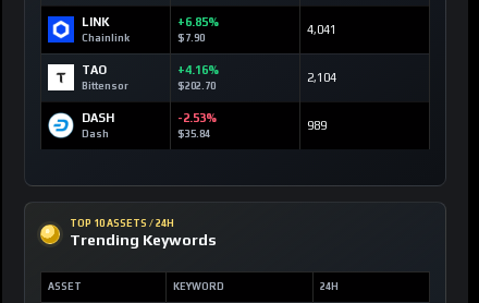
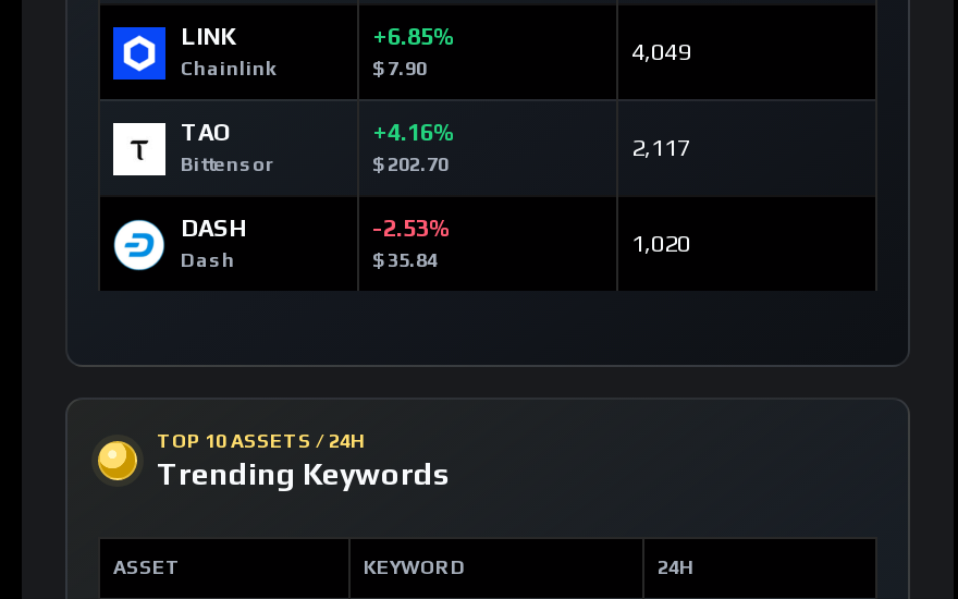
- 4,041
+ 4,049

- 2,104
+ 2,117

- 989
+ 1,020
